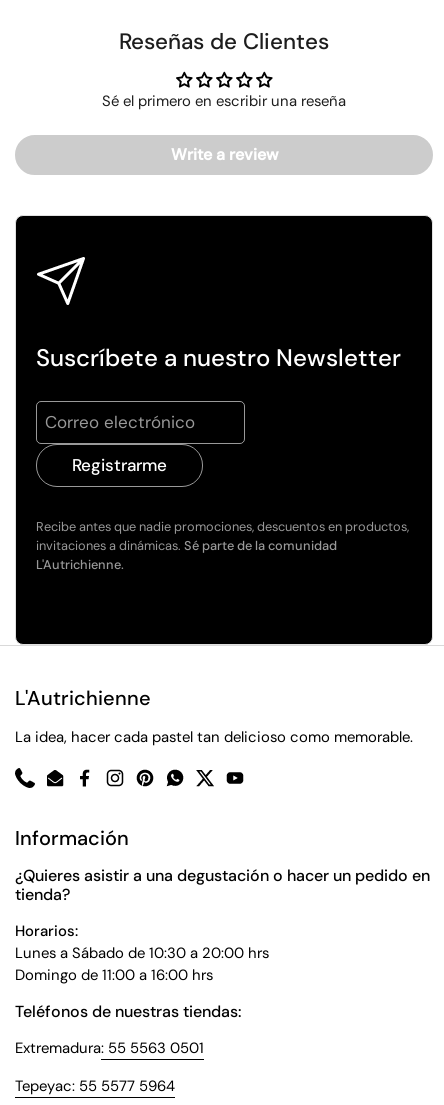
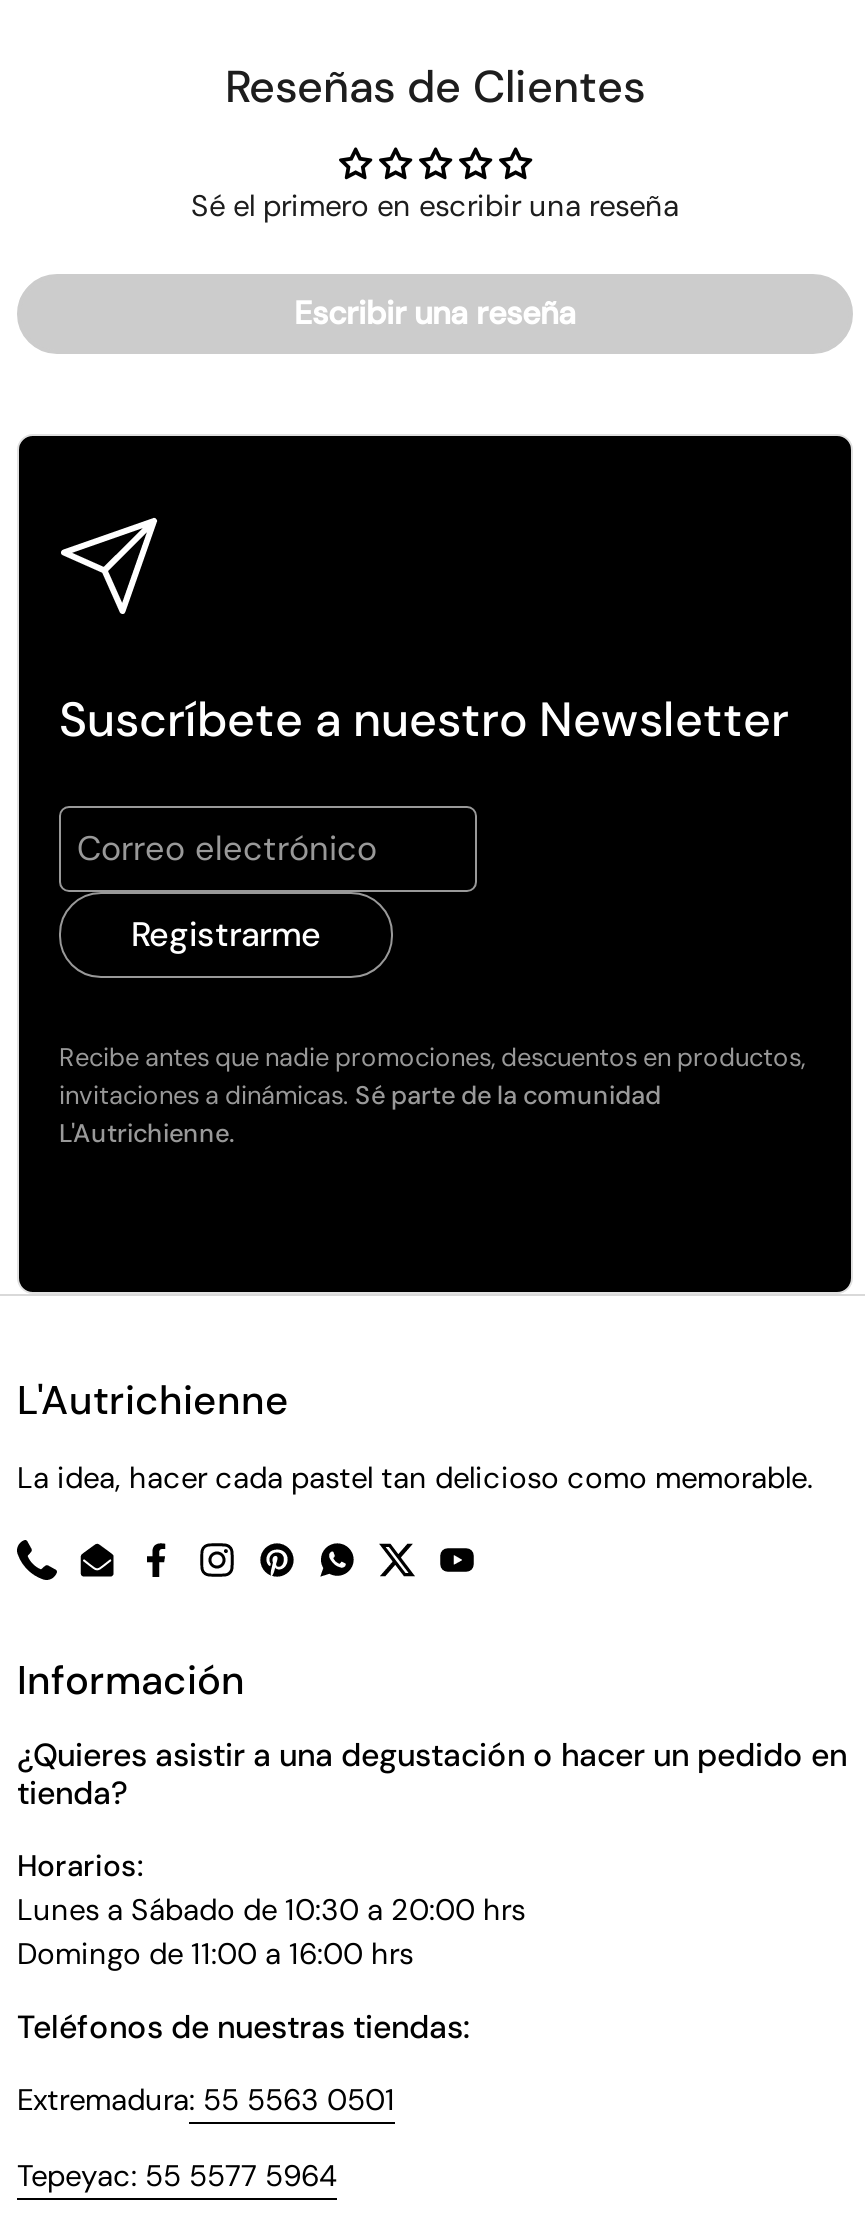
- Write a review
+ Escribir una reseña
